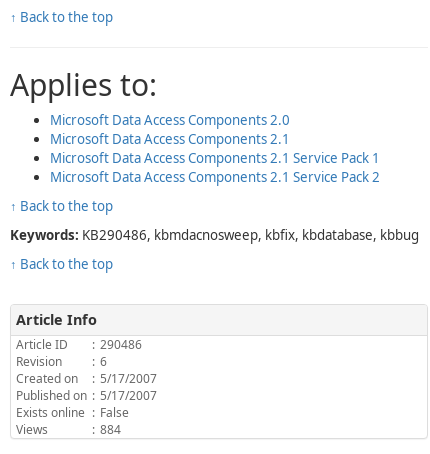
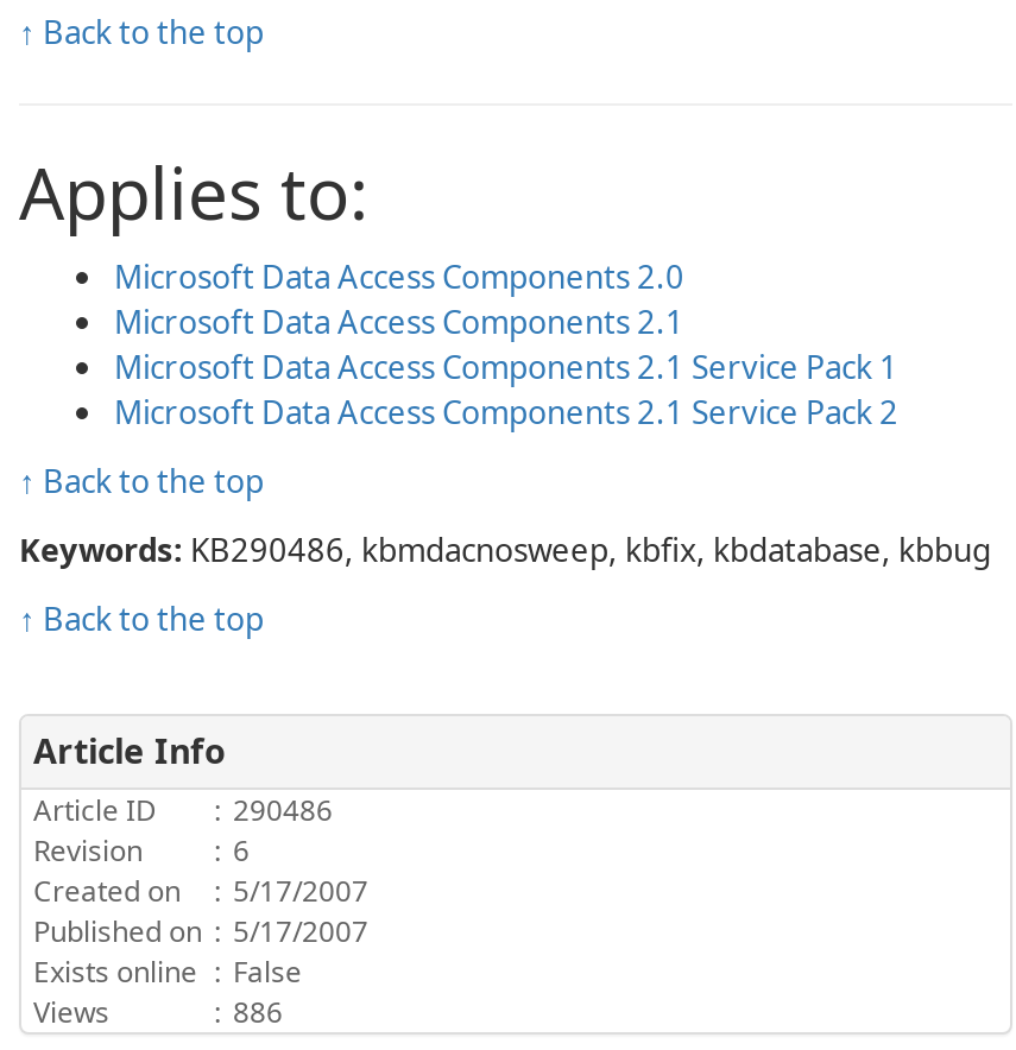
- : 884
+ : 886
